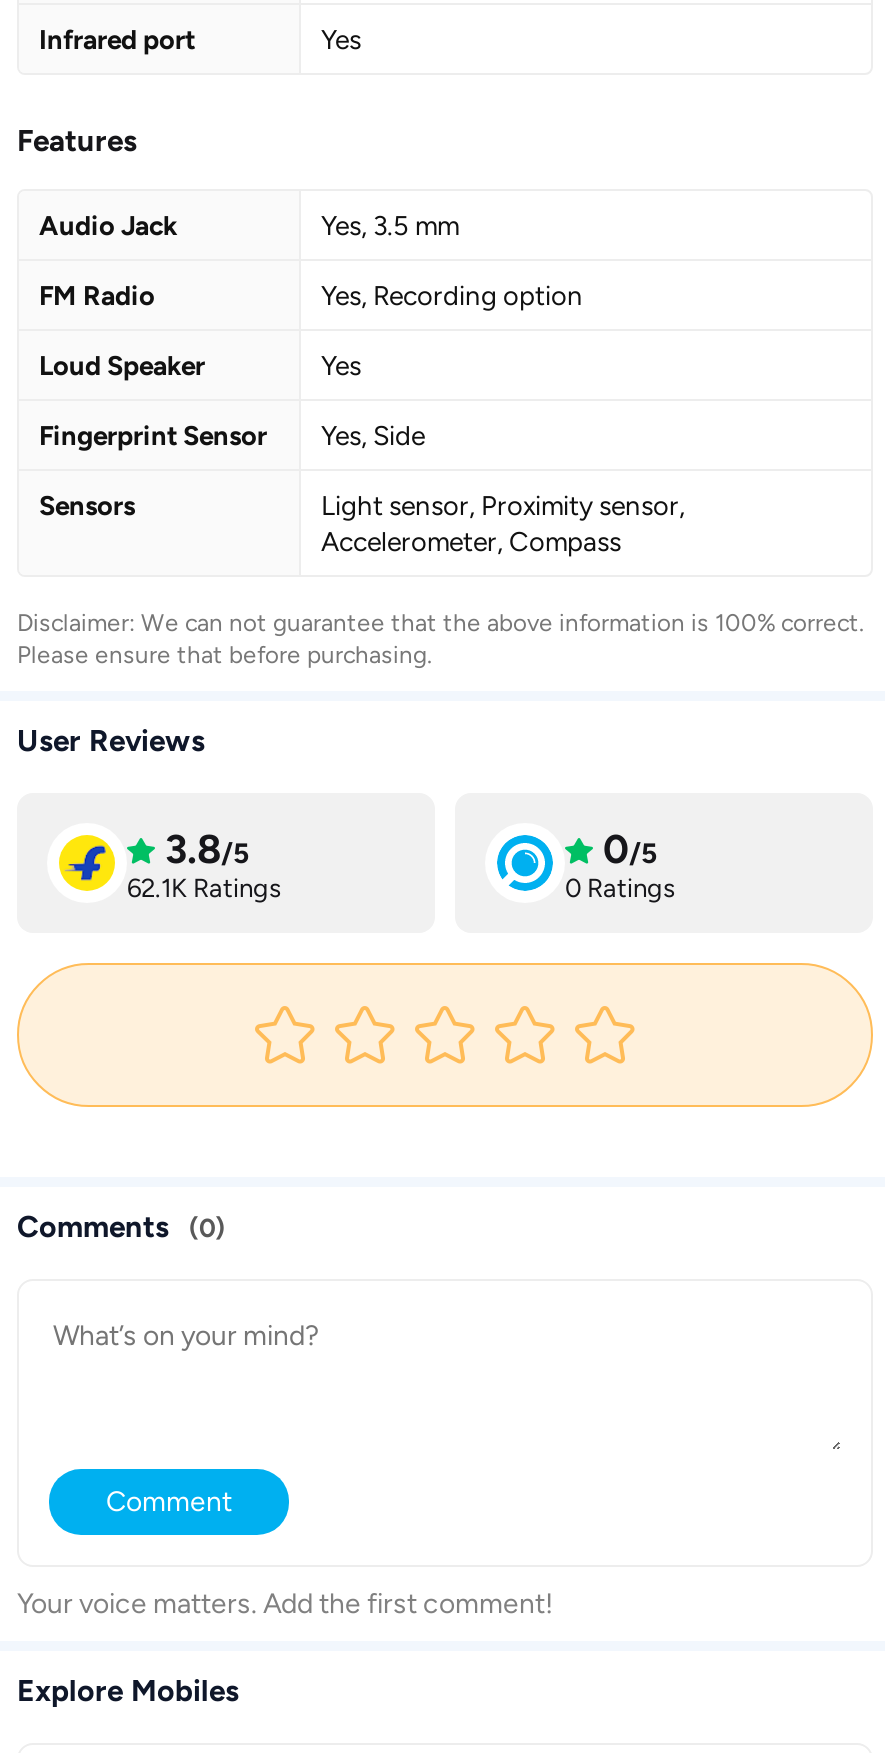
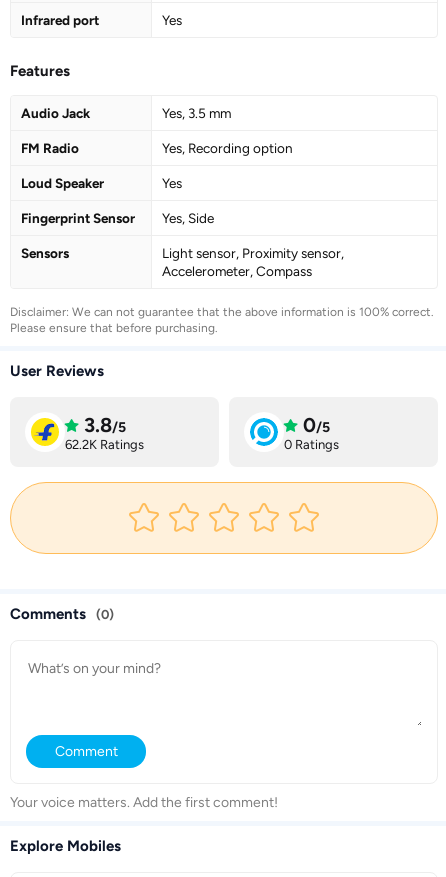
- 62.1K Ratings
+ 62.2K Ratings
